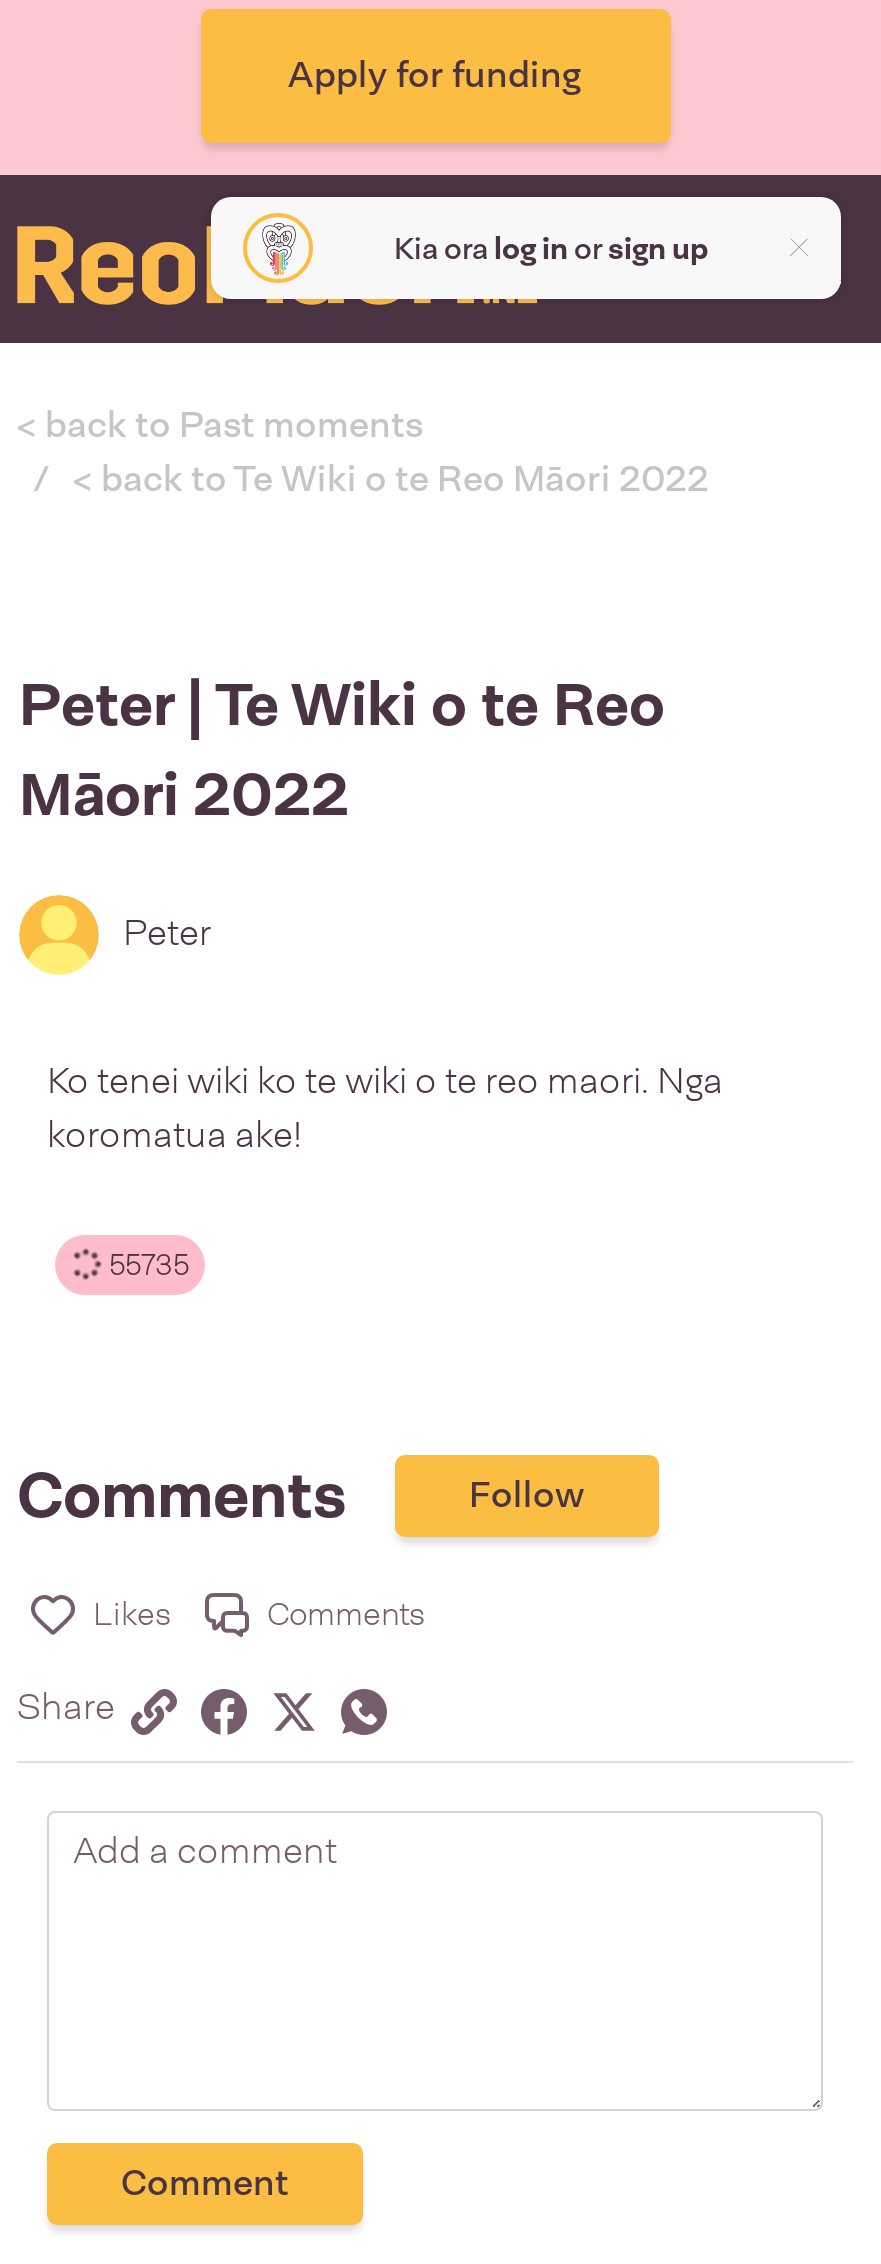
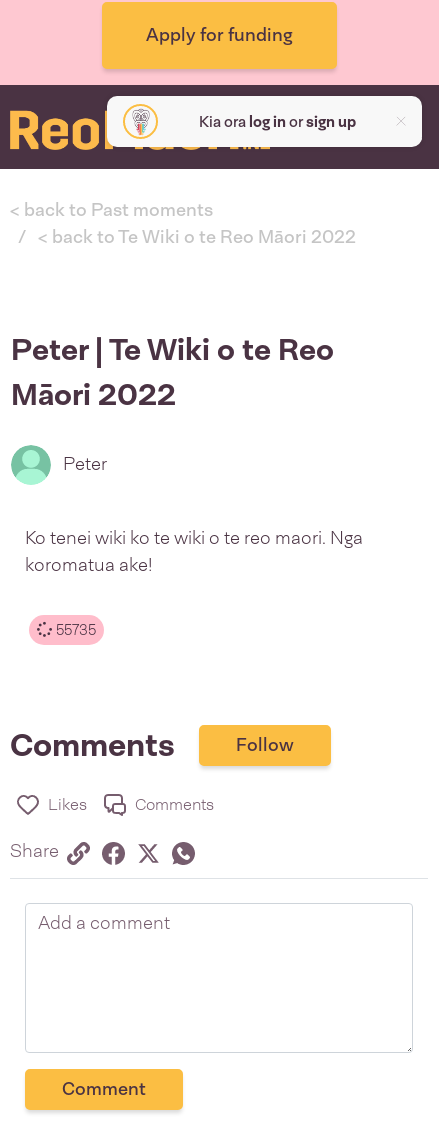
- [image]
+ [image]
